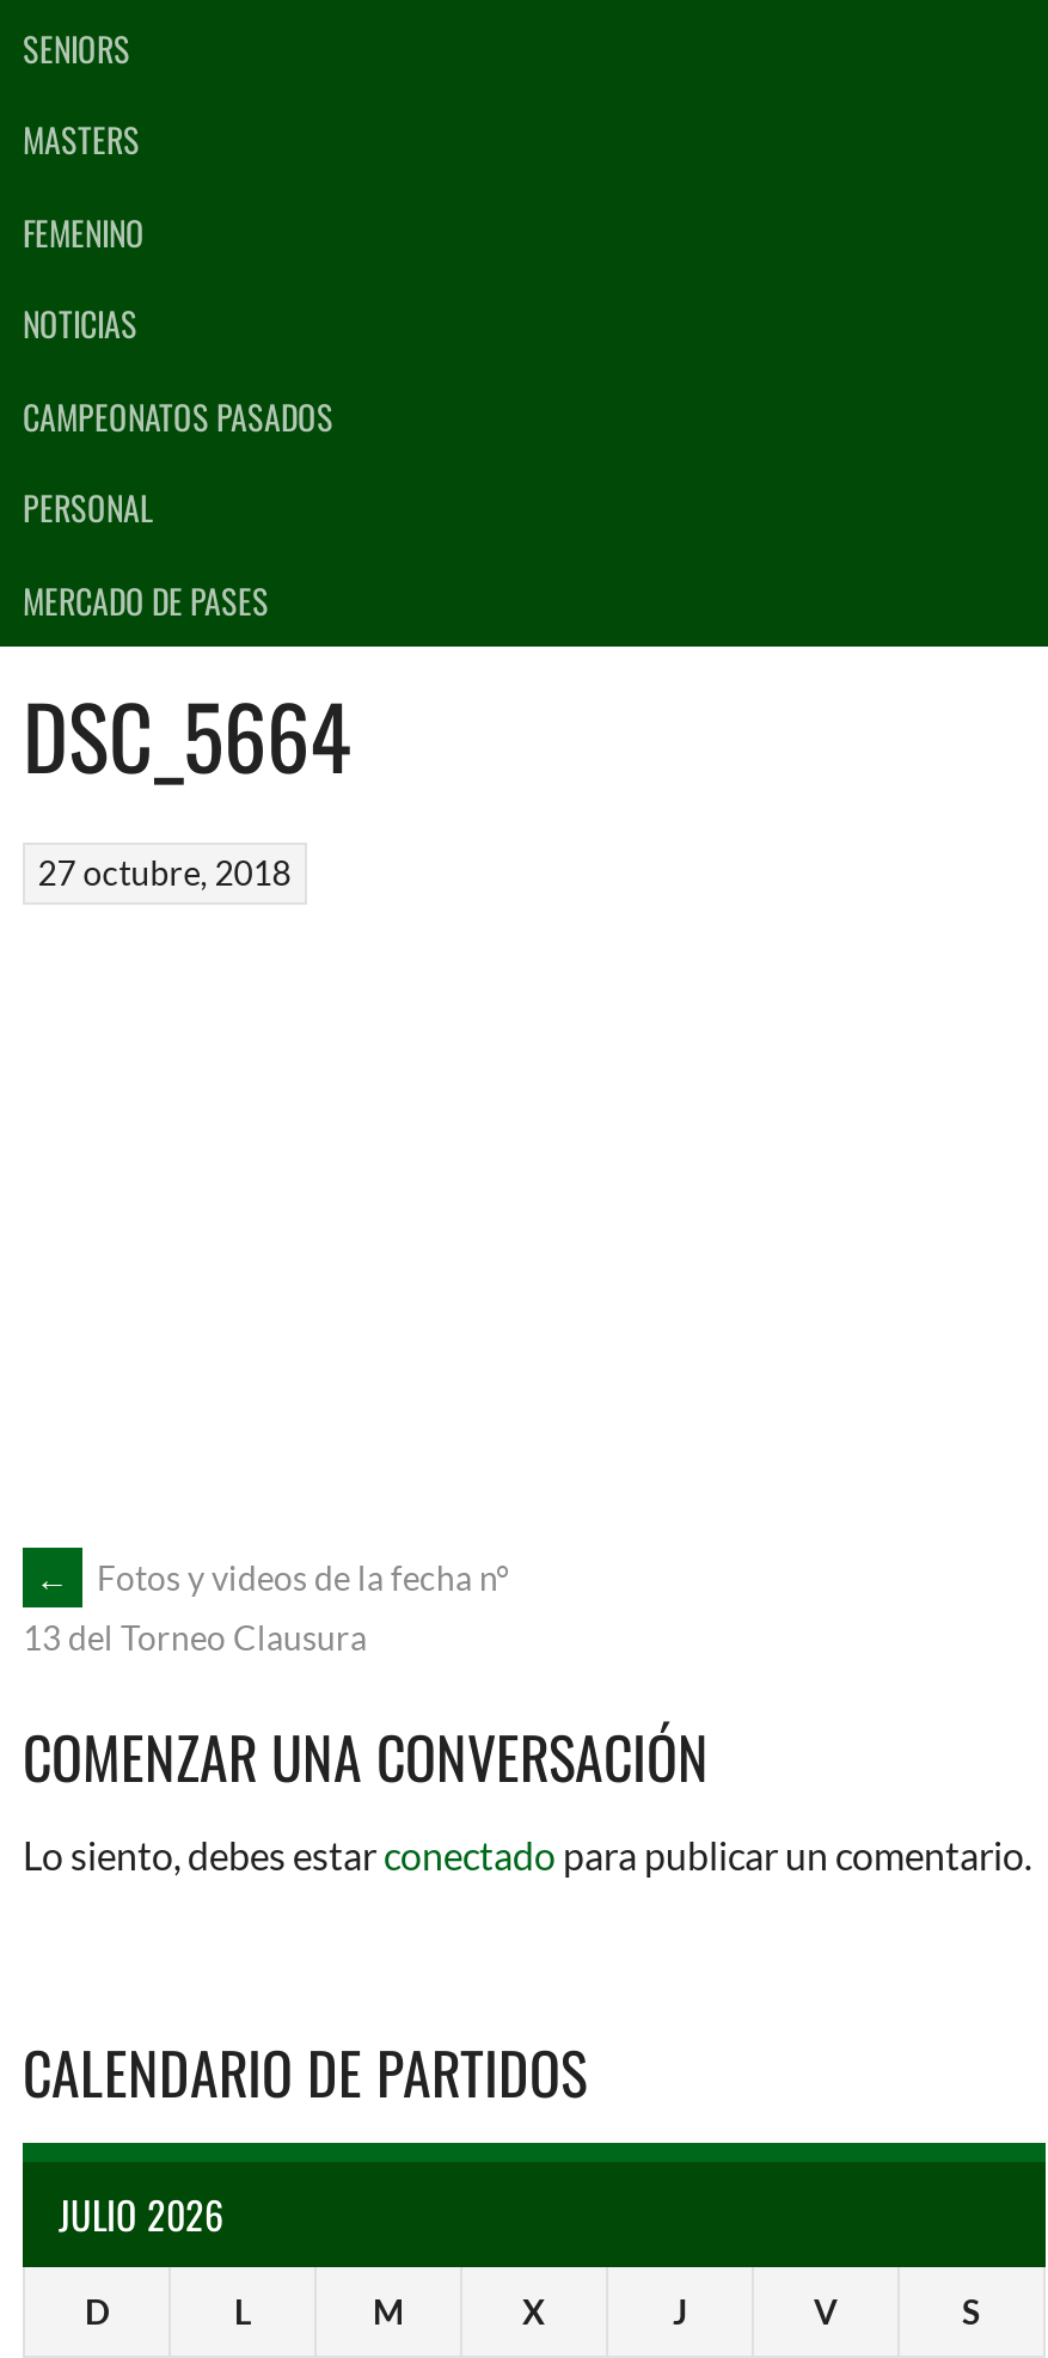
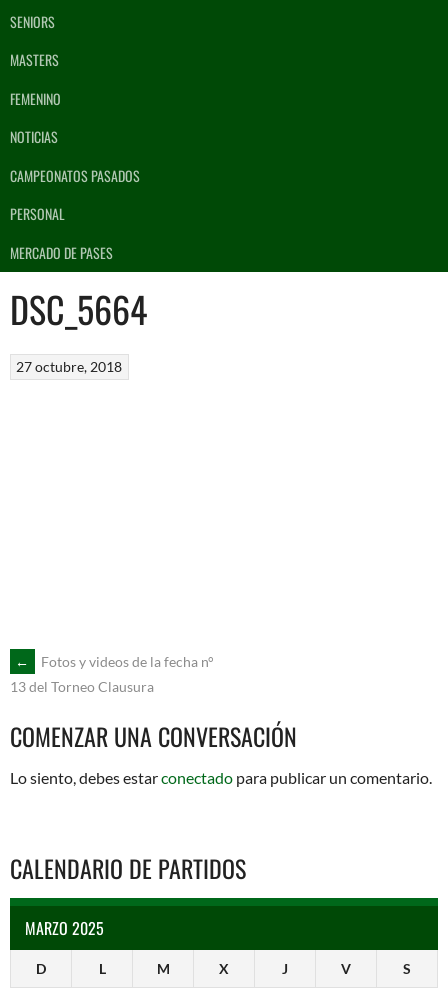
- JULIO 2026
+ MARZO 2025
